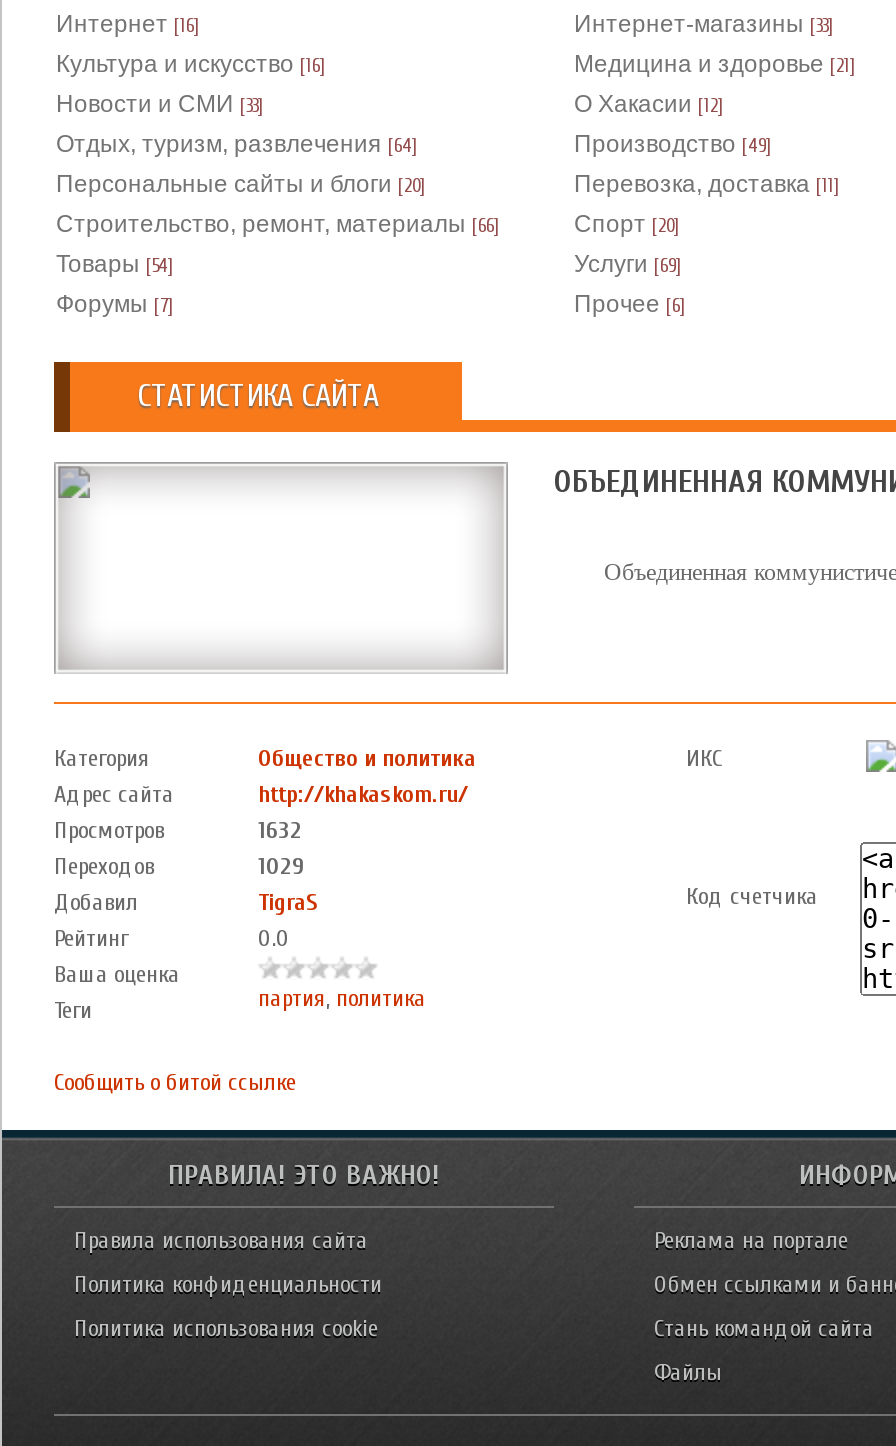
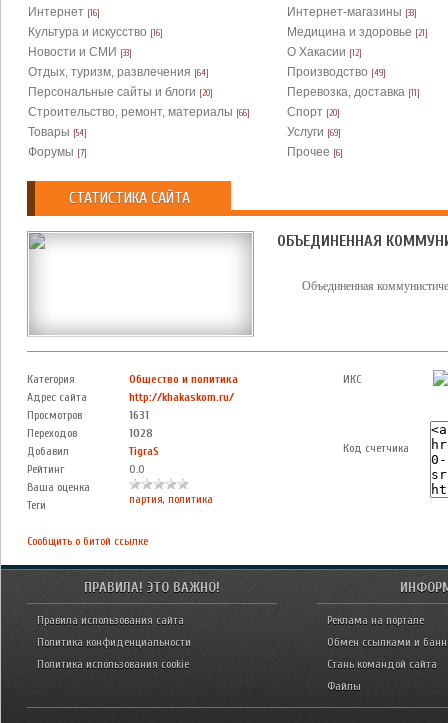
- 1632
+ 1631

- 1029
+ 1028
